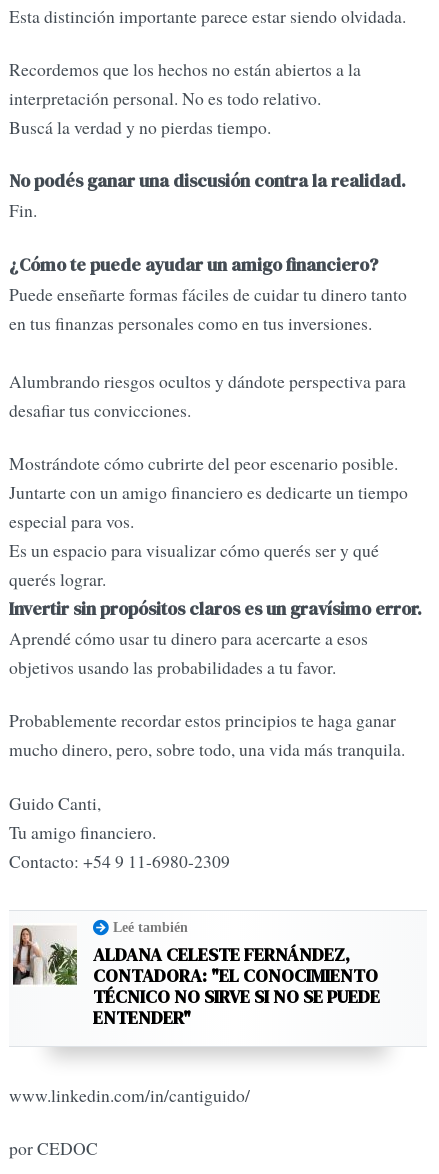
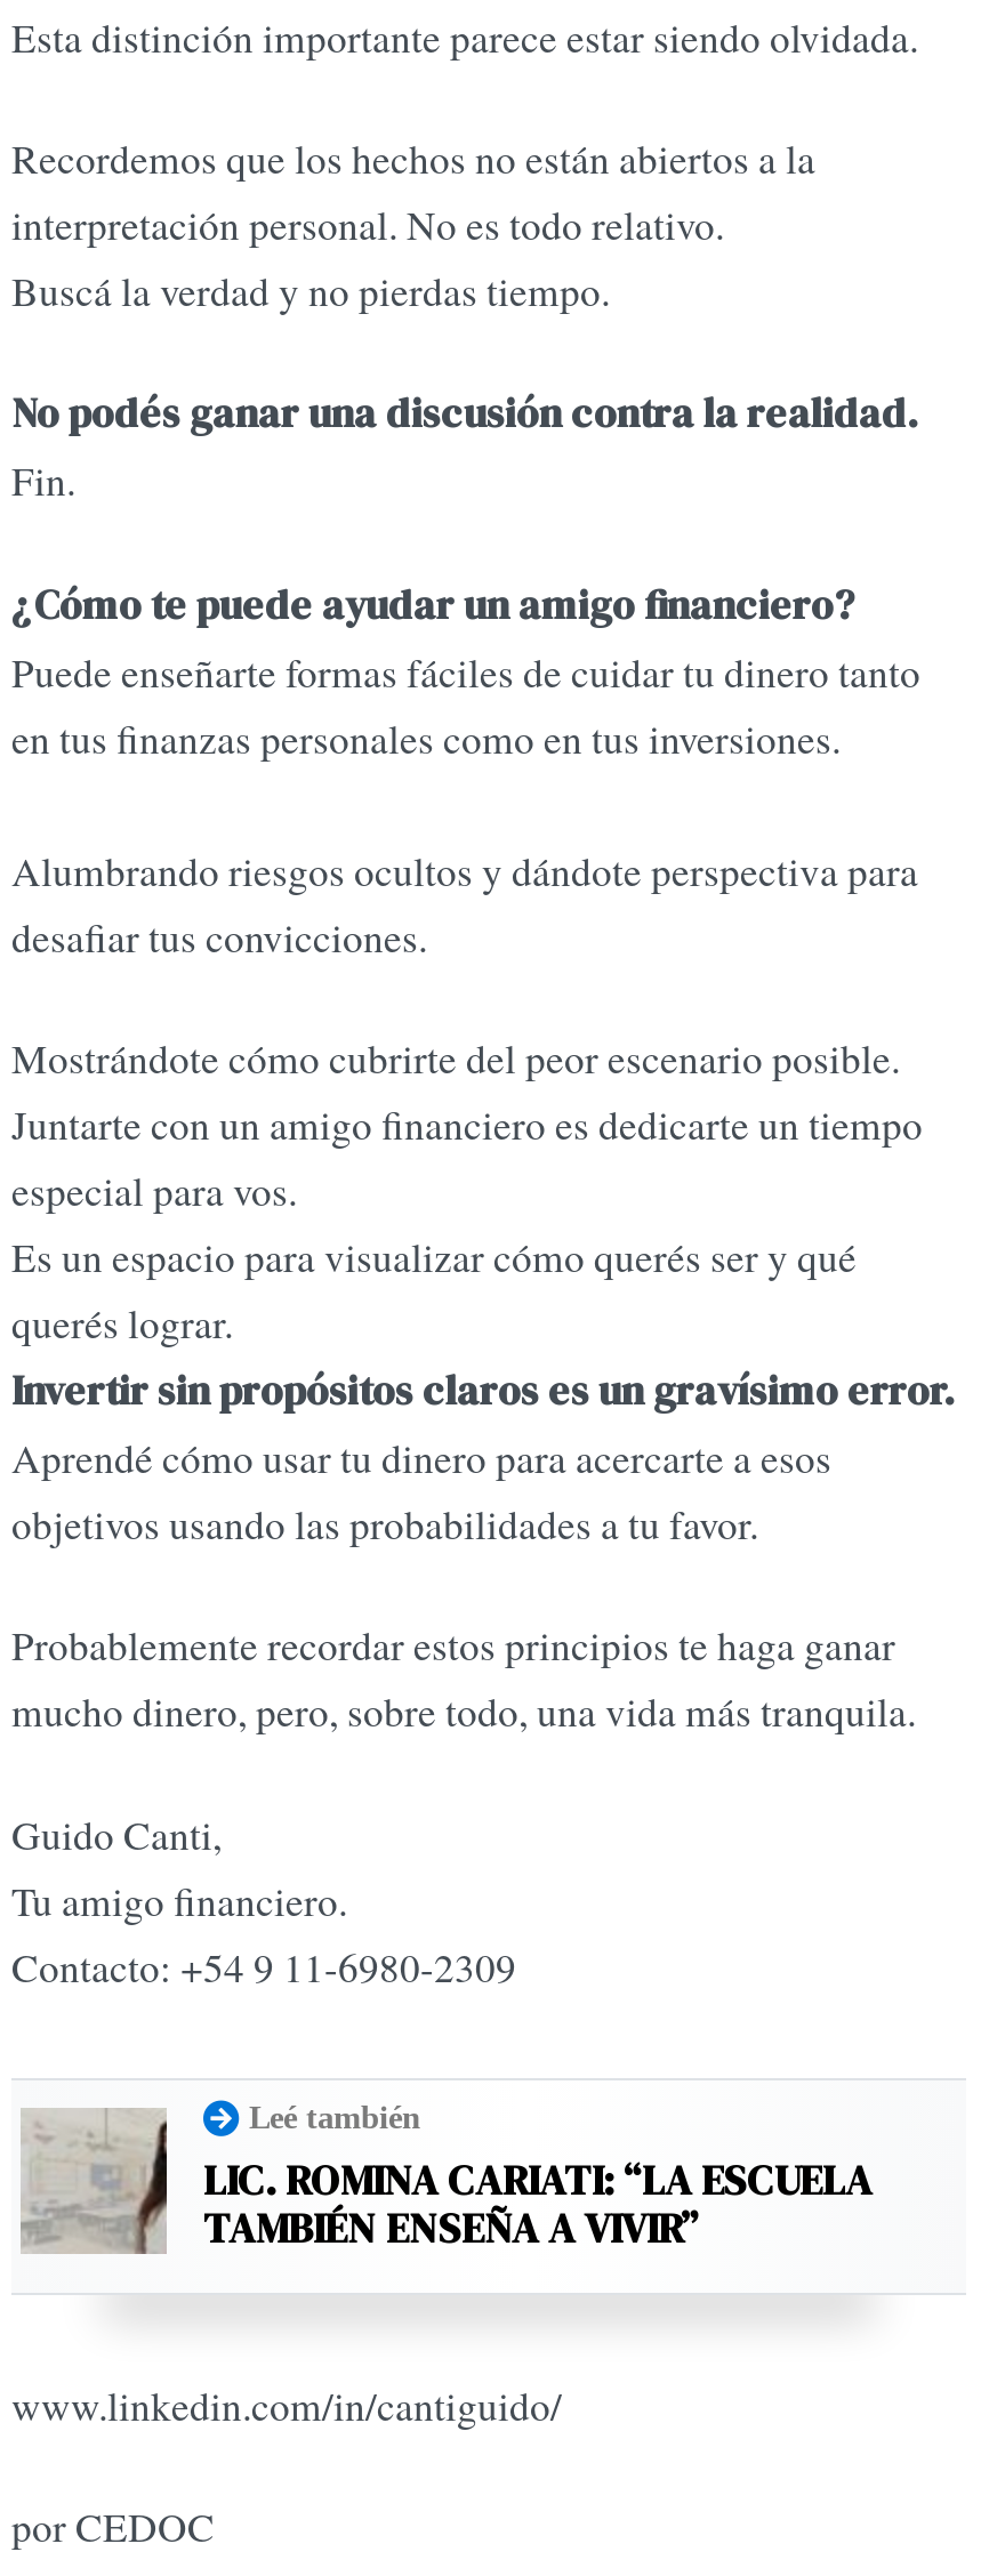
- [image]
- ALDANA CELESTE FERNÁNDEZ,
- CONTADORA: "EL CONOCIMIENTO
- TÉCNICO NO SIRVE SI NO SE PUEDE
- ENTENDER"
+ [image]
+ LIC. ROMINA CARIATI: “LA ESCUELA
+ TAMBIÉN ENSEÑA A VIVIR”
